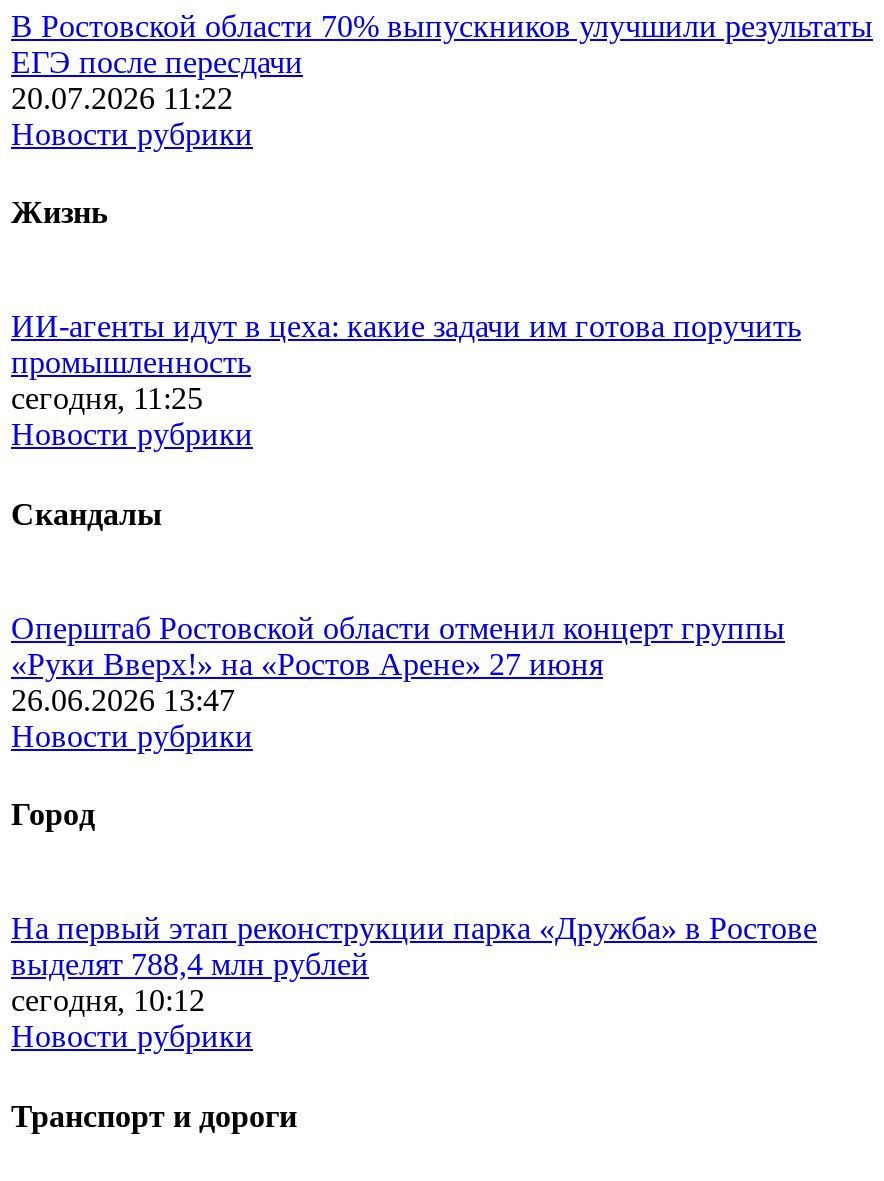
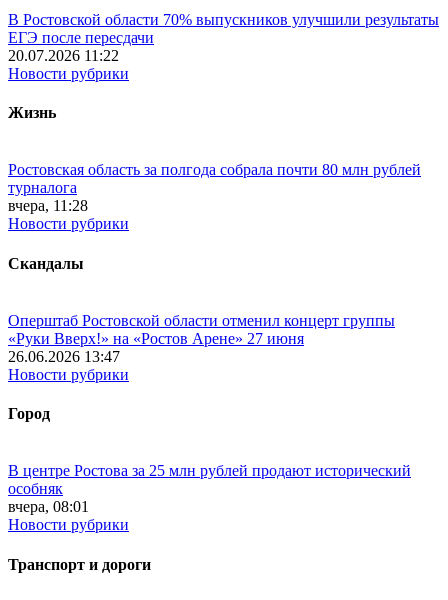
- ИИ-агенты идут в цеха: какие задачи им готова поручить
- промышленность
- сегодня, 11:25
+ Ростовская область за полгода собрала почти 80 млн рублей
+ турналога
+ вчера, 11:28

- На первый этап реконструкции парка «Дружба» в Ростове
- выделят 788,4 млн рублей
- сегодня, 10:12
+ В центре Ростова за 25 млн рублей продают исторический
+ особняк
+ вчера, 08:01
